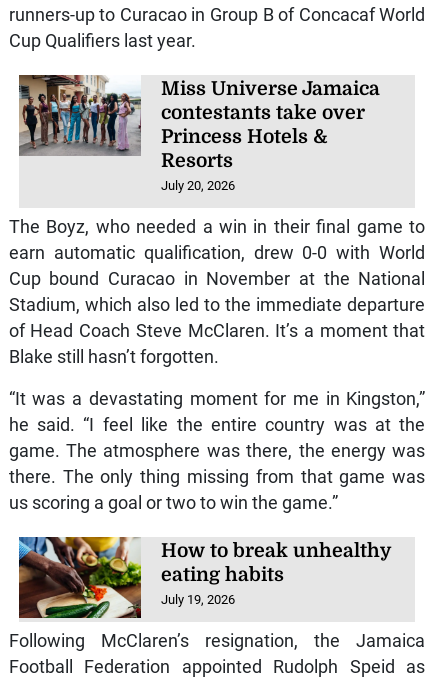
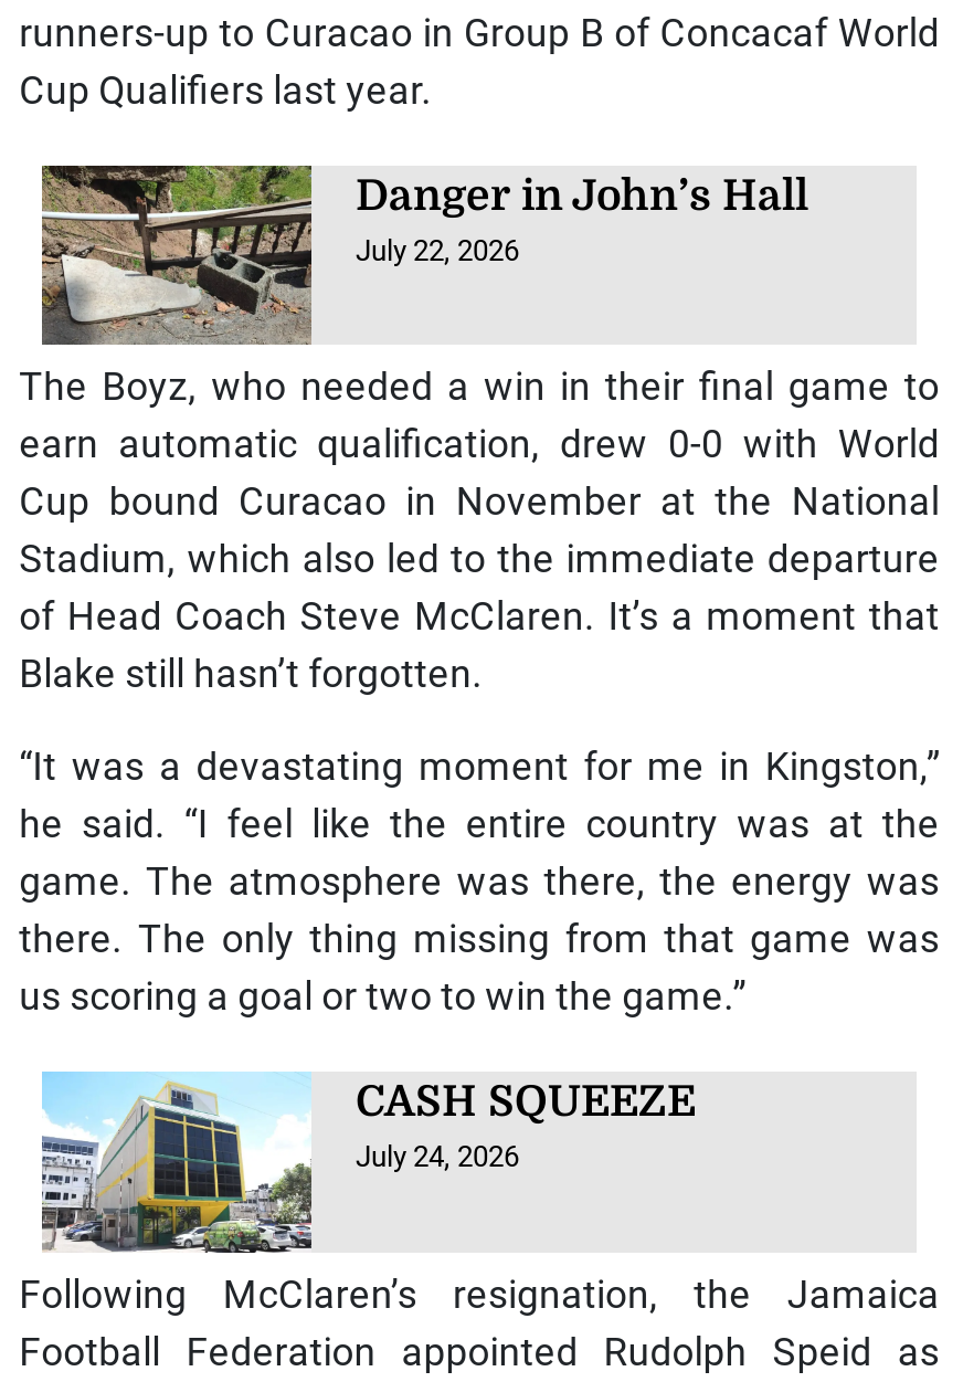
- [image]
- Miss Universe Jamaica
- contestants take over
- Princess Hotels &
- Resorts
- July 20, 2026
+ [image]
+ Danger in John’s Hall
+ July 22, 2026

- [image]
- How to break unhealthy
- eating habits
- July 19, 2026
+ [image]
+ CASH SQUEEZE
+ July 24, 2026
